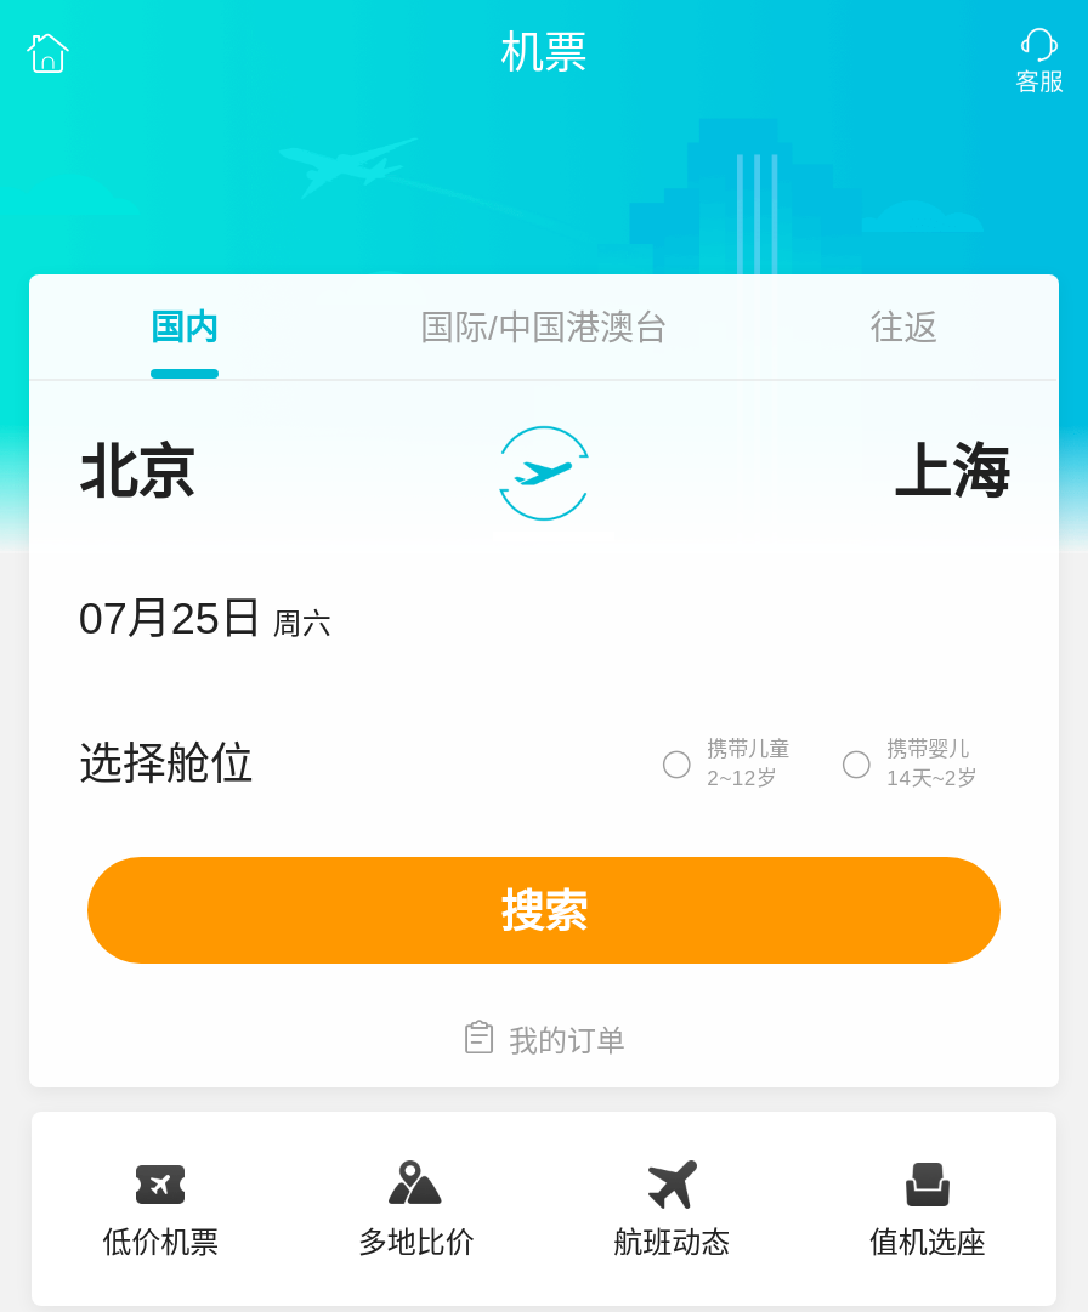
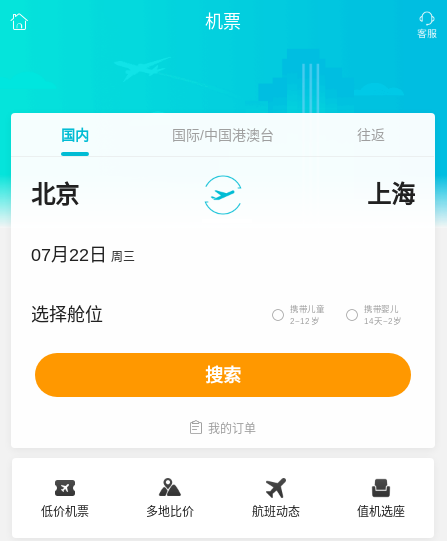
- 07月25日 周六
+ 07月22日 周三
